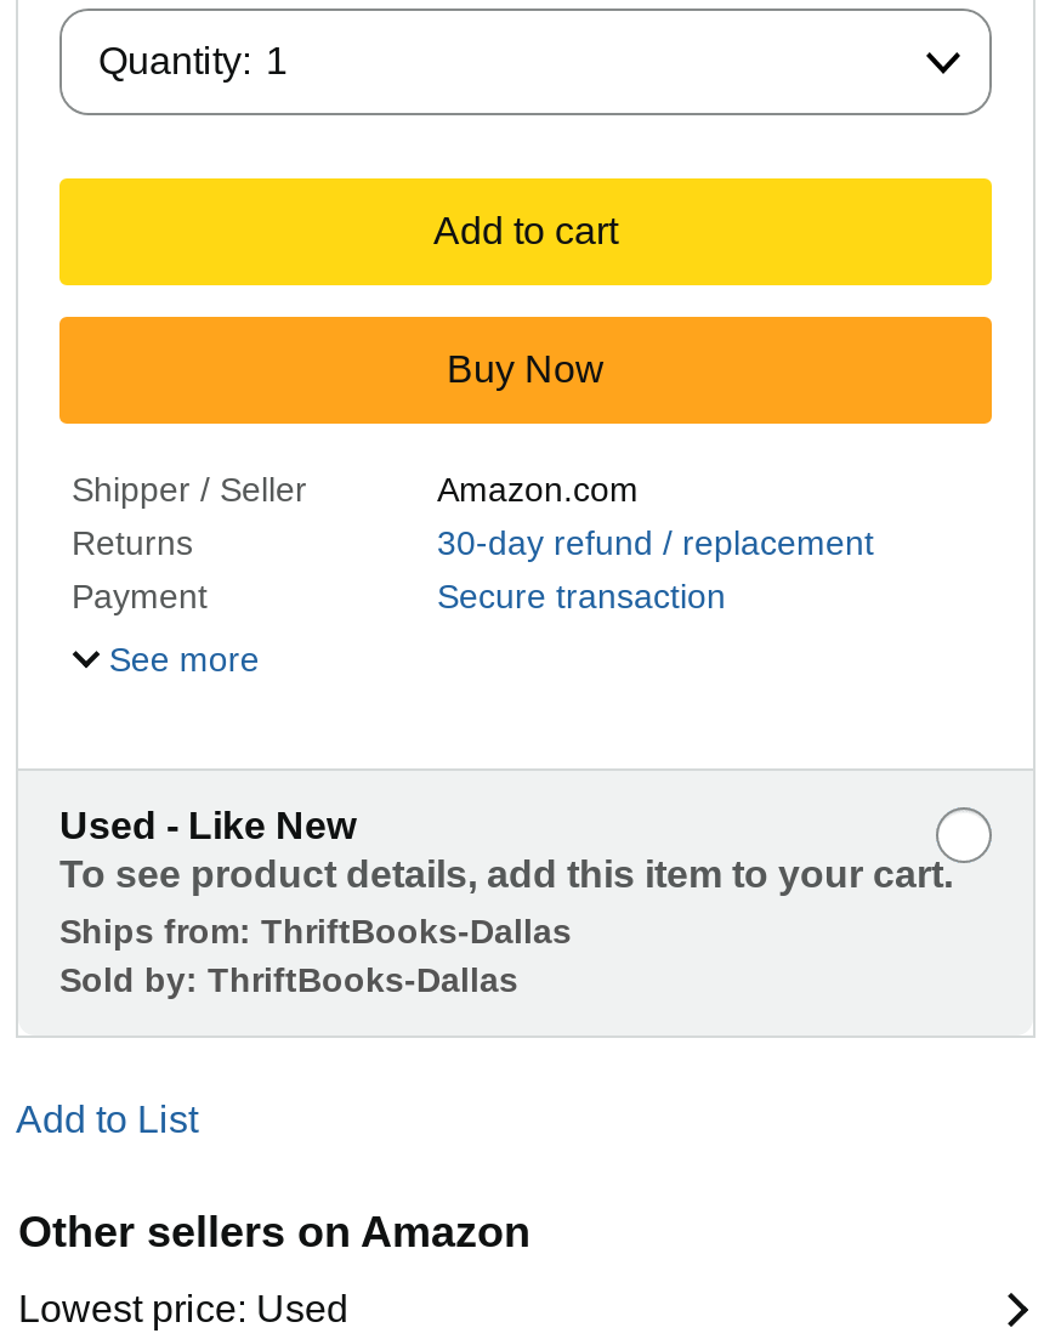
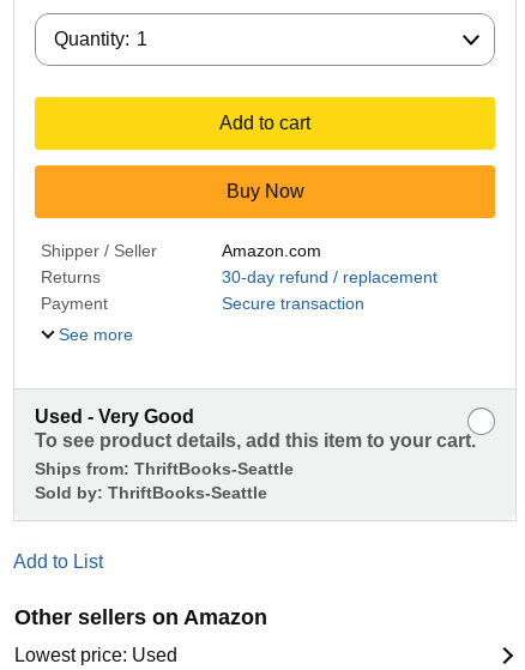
- Used - Like New
+ Used - Very Good

- Ships from: ThriftBooks-Dallas
+ Ships from: ThriftBooks-Seattle

- Sold by: ThriftBooks-Dallas
+ Sold by: ThriftBooks-Seattle
